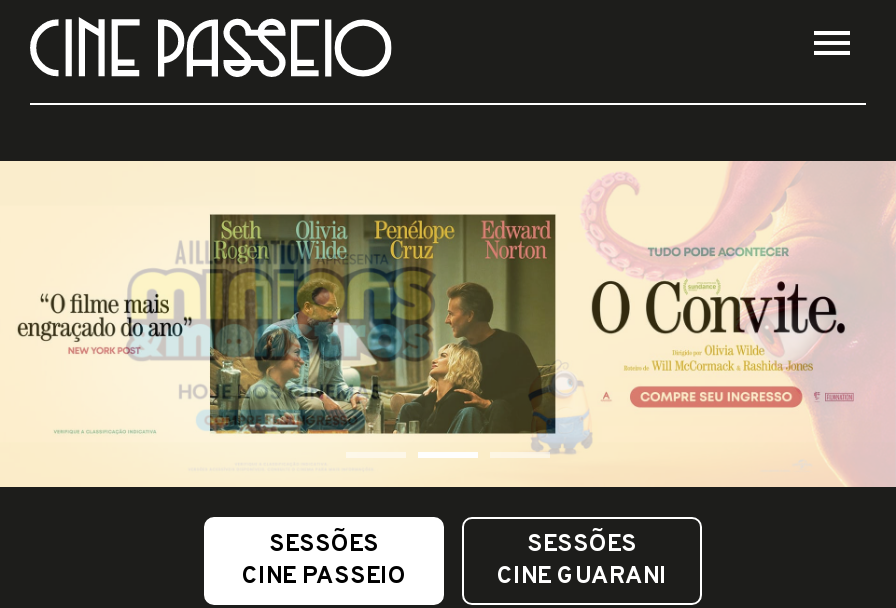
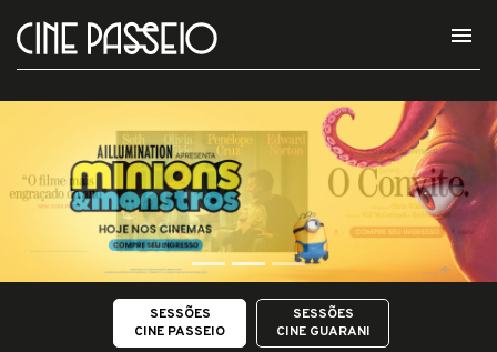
- [image]
+ [image]
